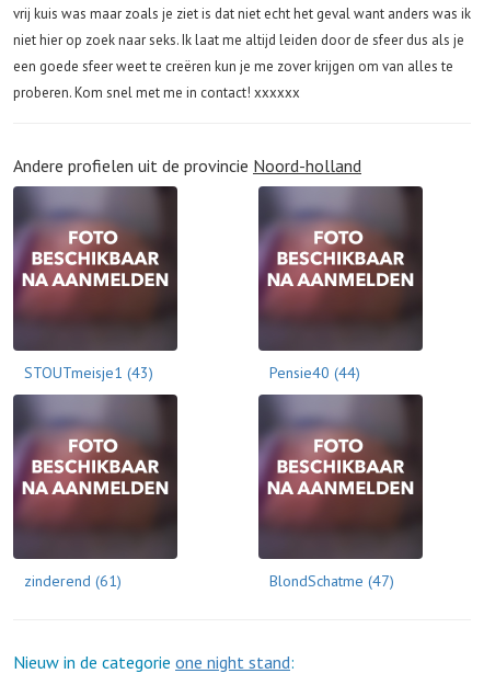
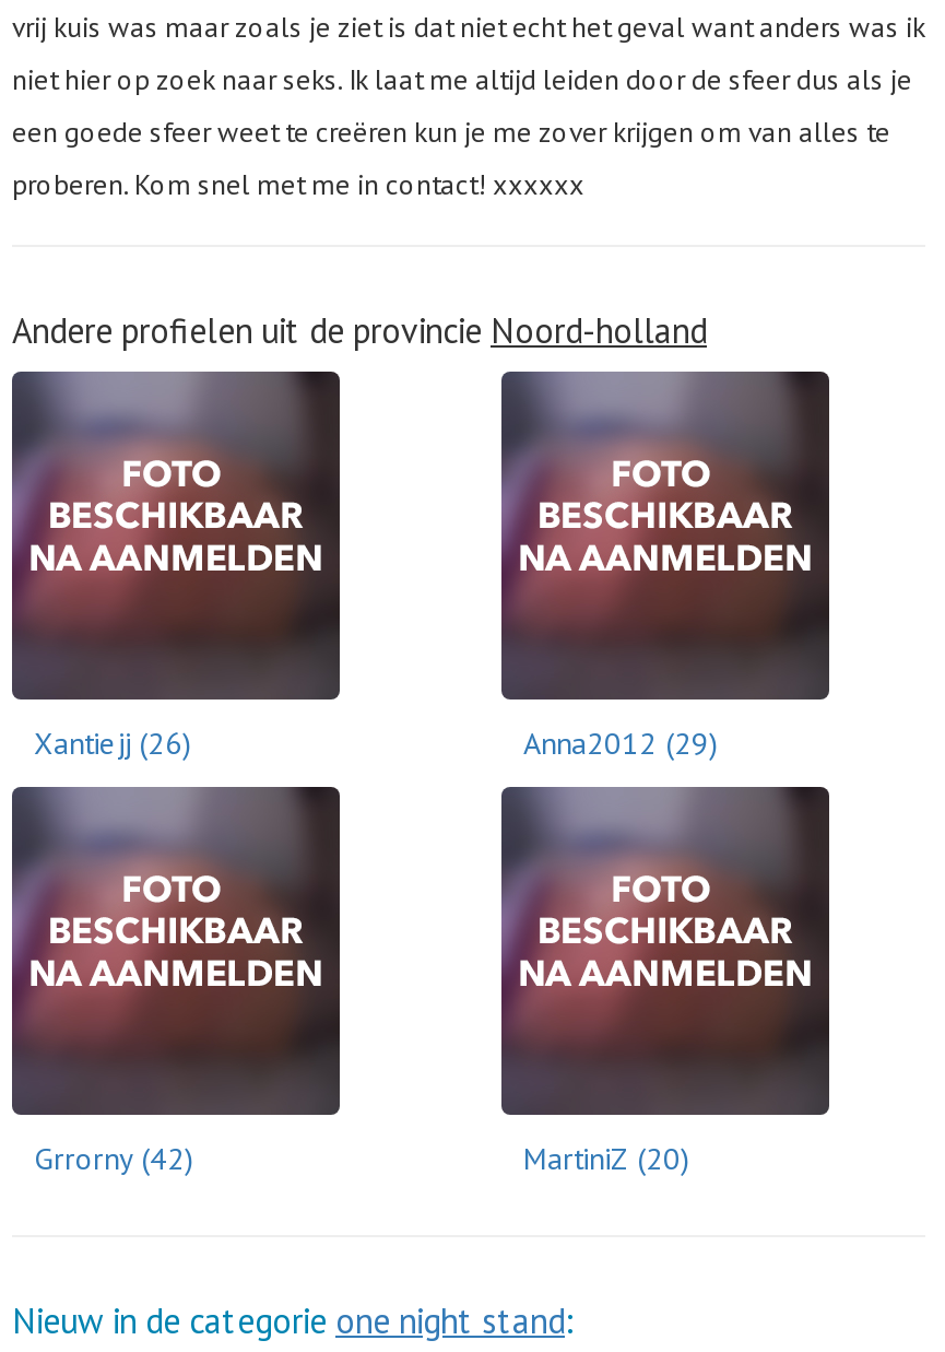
- STOUTmeisje1 (43)
- Pensie40 (44)
+ Xantiejj (26)
+ Anna2012 (29)

- zinderend (61)
- BlondSchatme (47)
+ Grrorny (42)
+ MartiniZ (20)
